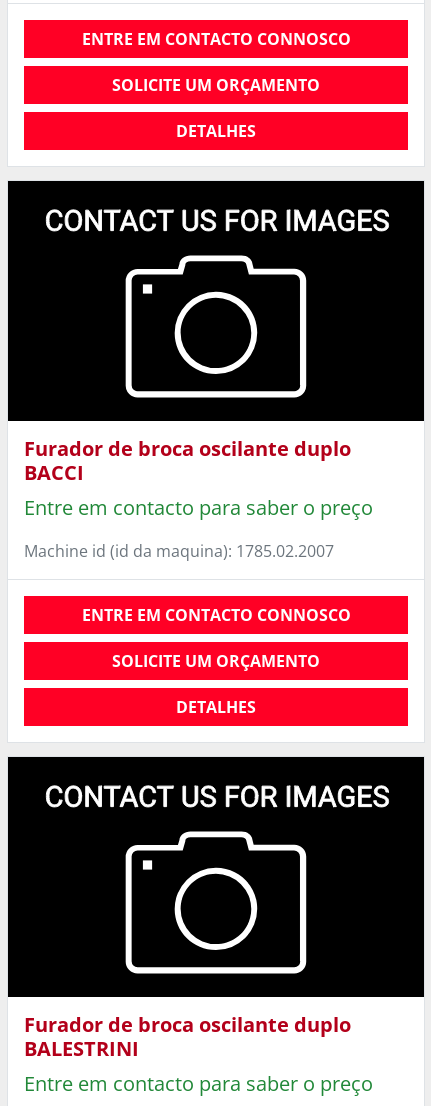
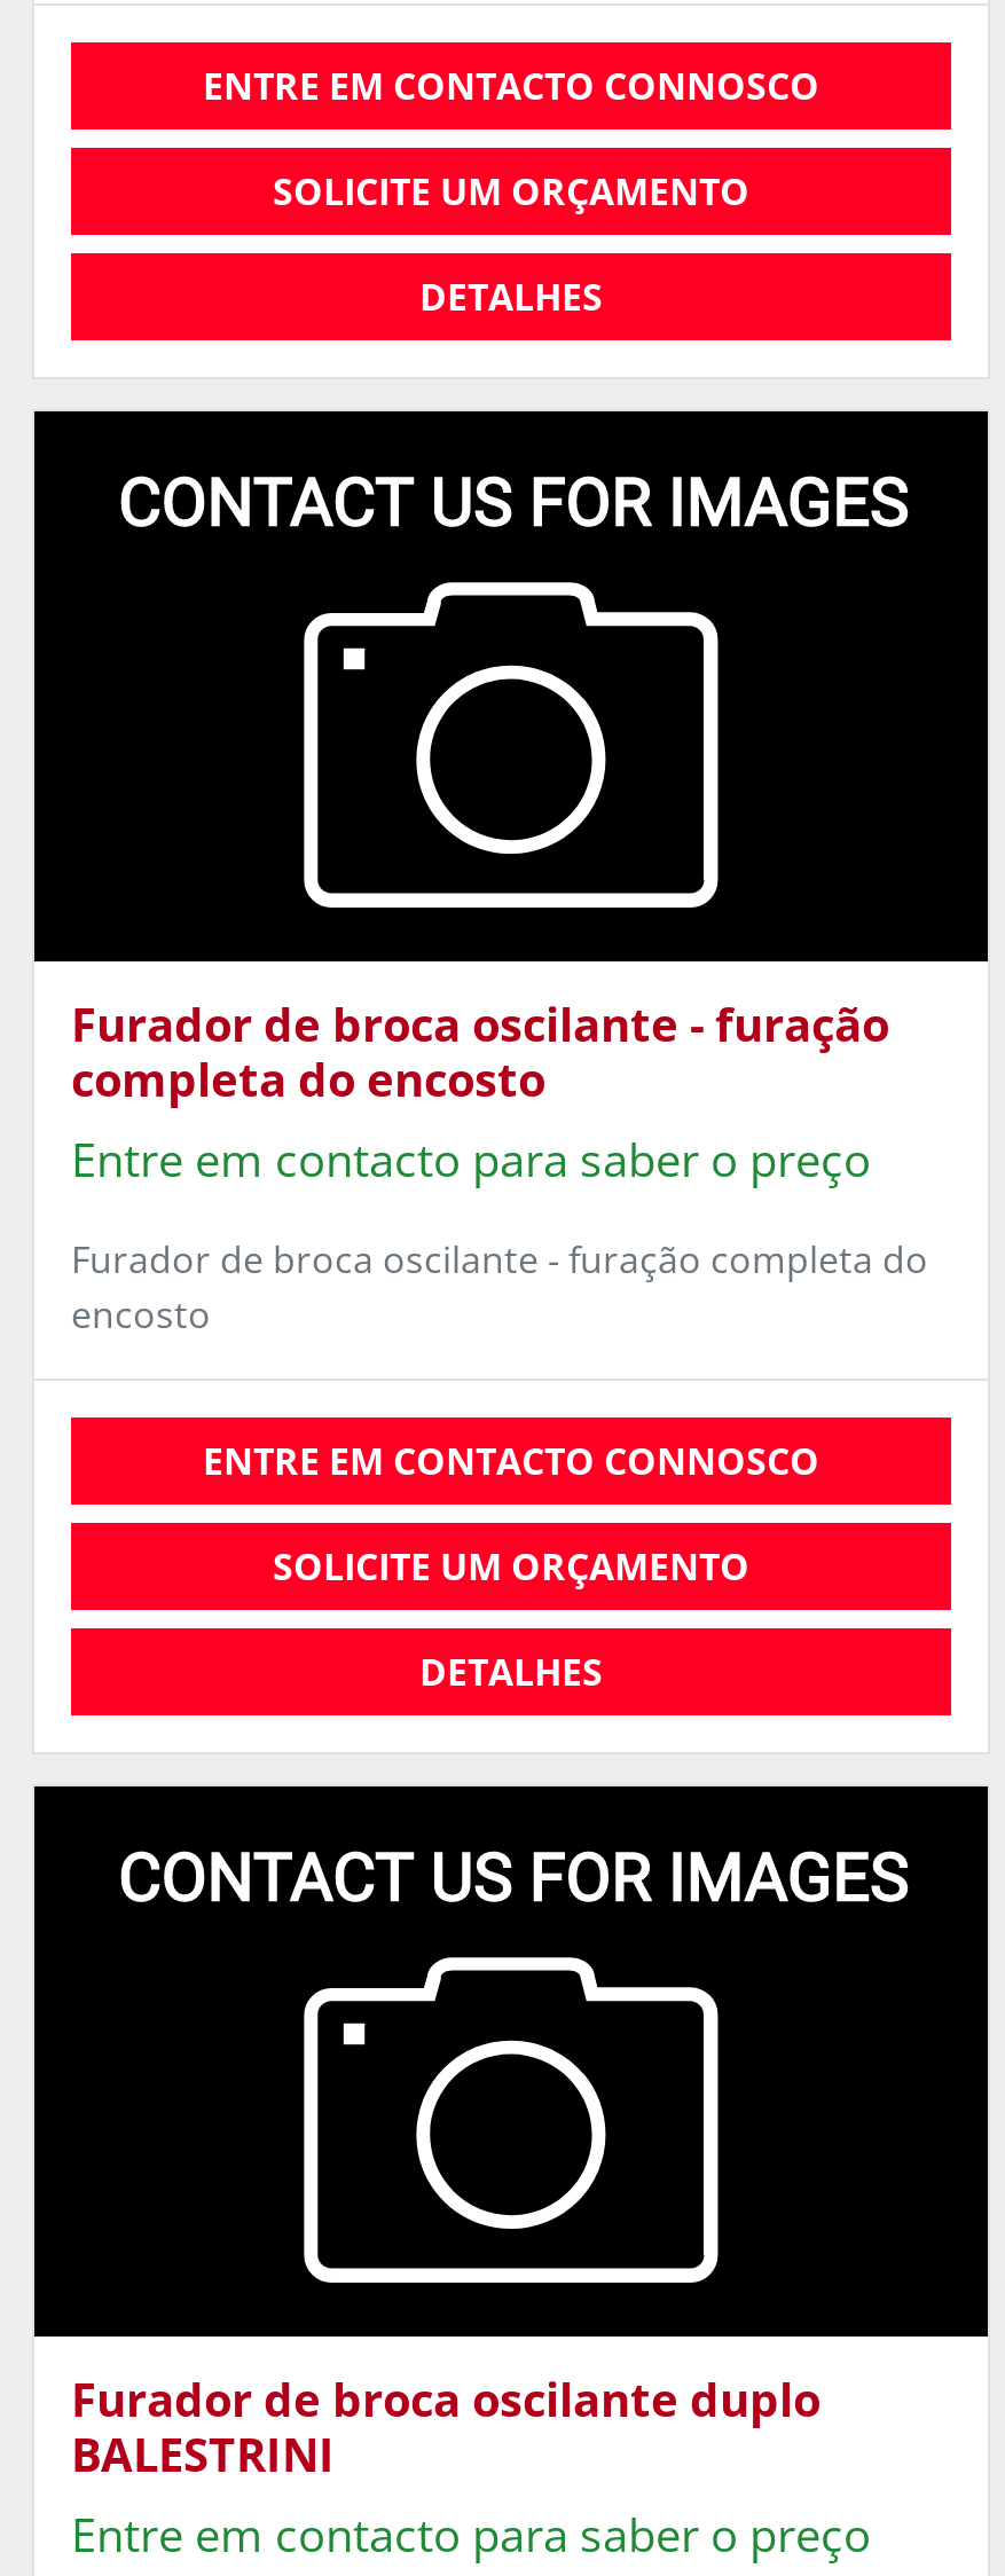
- Furador de broca oscilante duplo
- BACCI
+ Furador de broca oscilante - furação
+ completa do encosto

- Machine id (id da maquina): 1785.02.2007
+ Furador de broca oscilante - furação completa do
+ encosto
